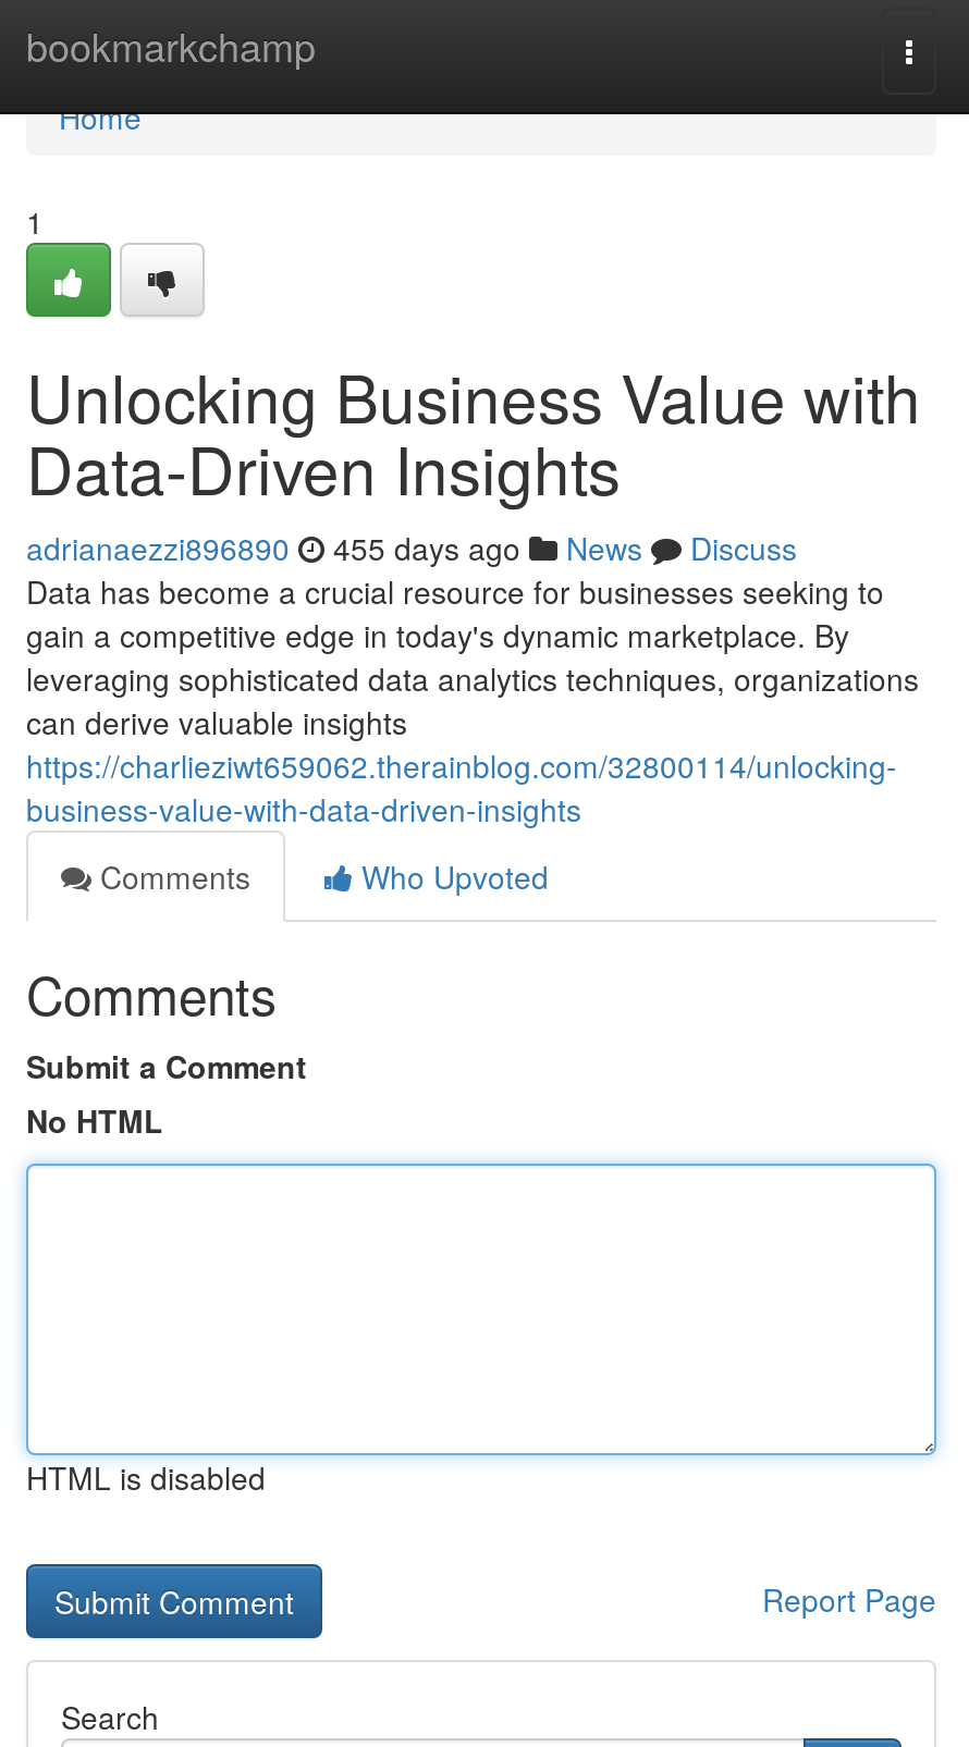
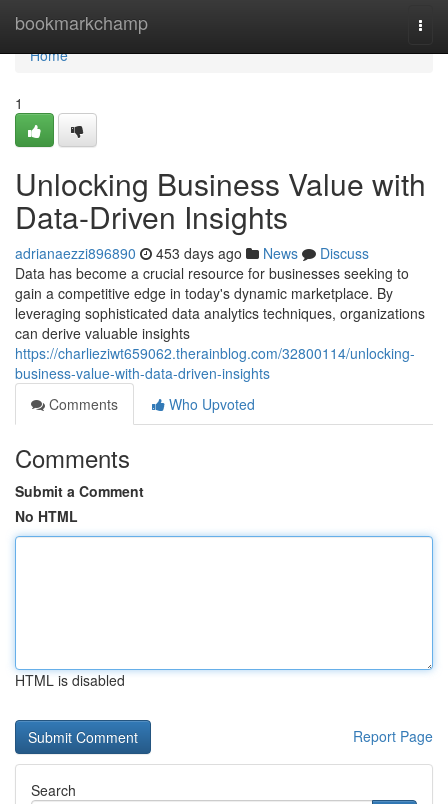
- adrianaezzi896890 455 days ago News Discuss
+ adrianaezzi896890 453 days ago News Discuss
